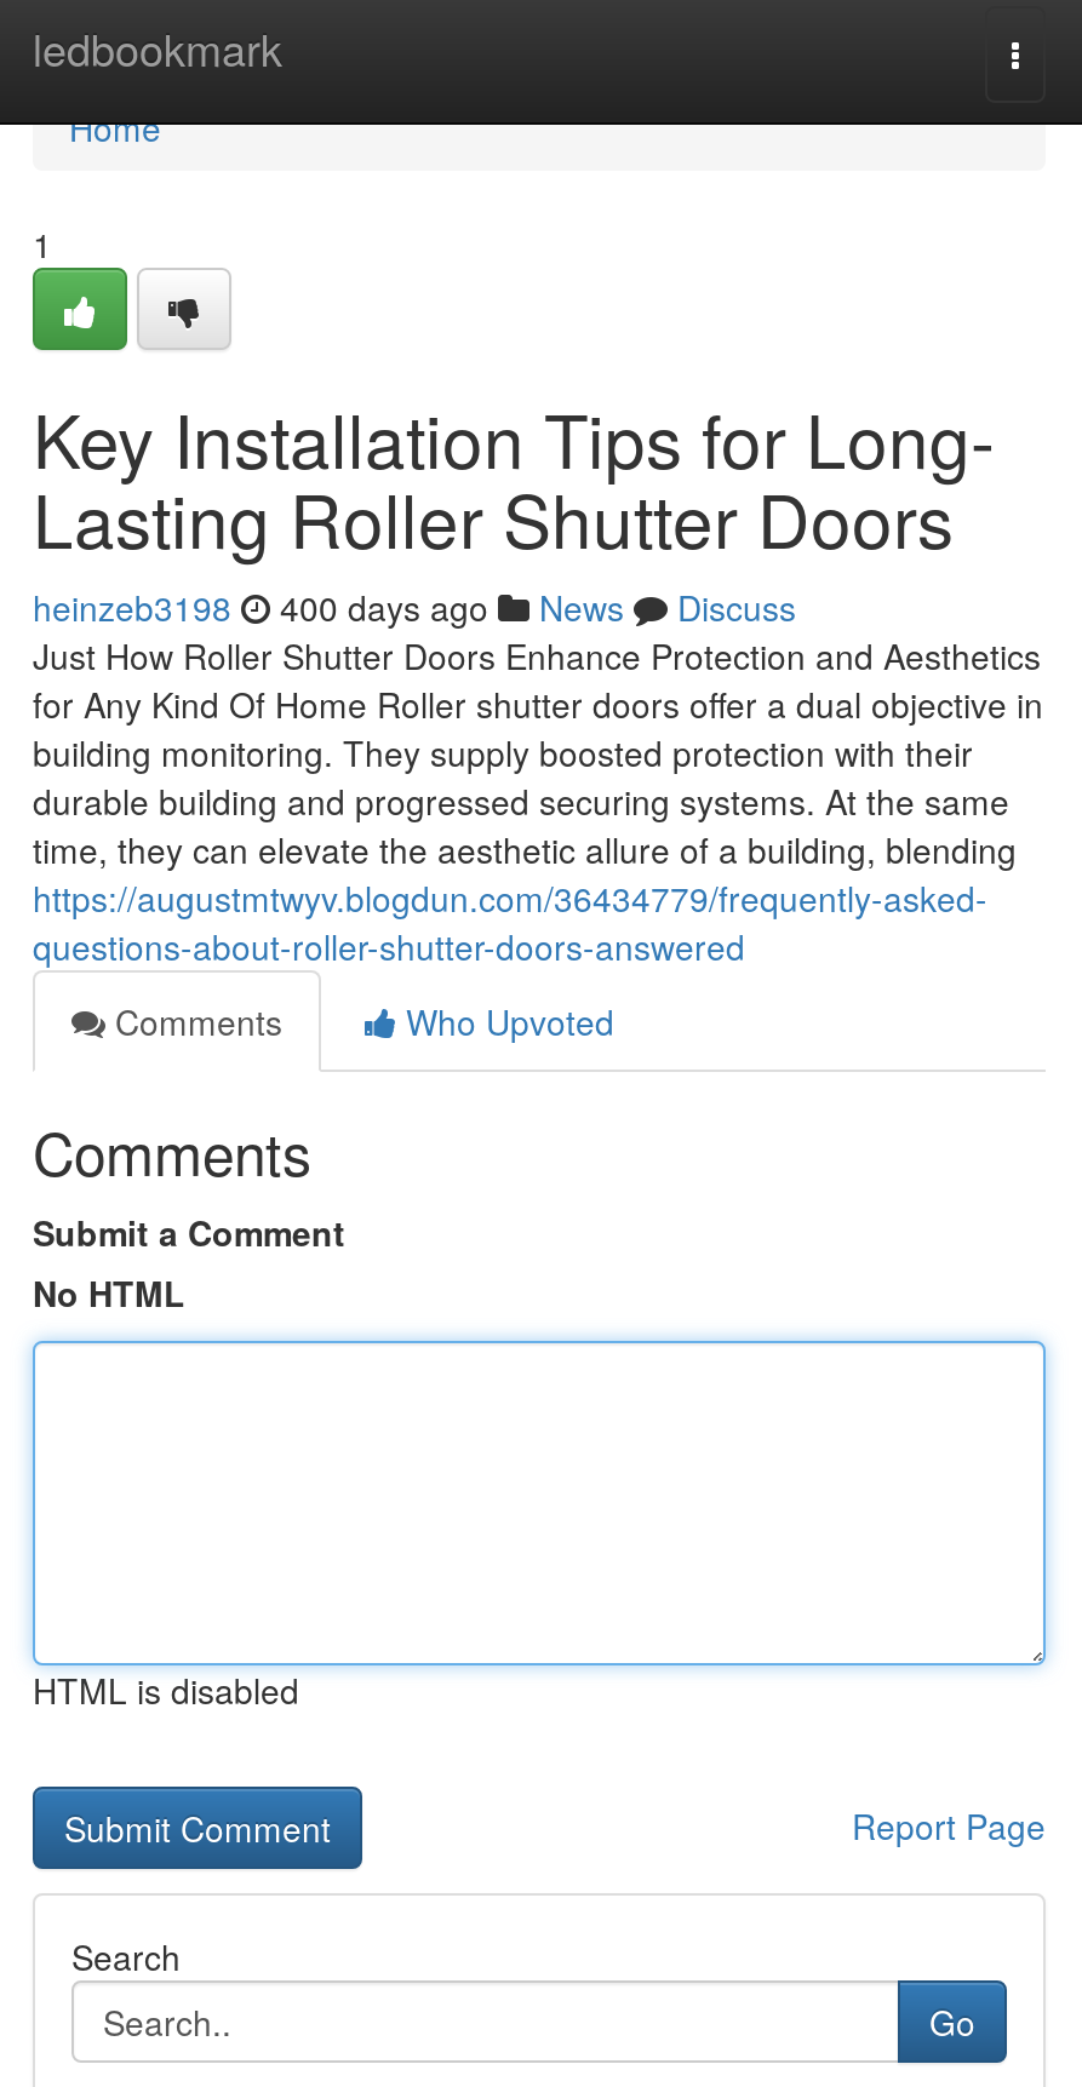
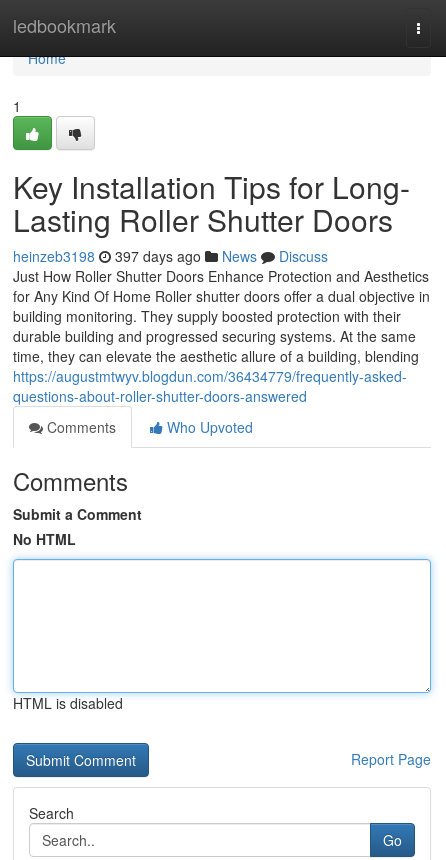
- heinzeb3198 400 days ago News Discuss
+ heinzeb3198 397 days ago News Discuss
